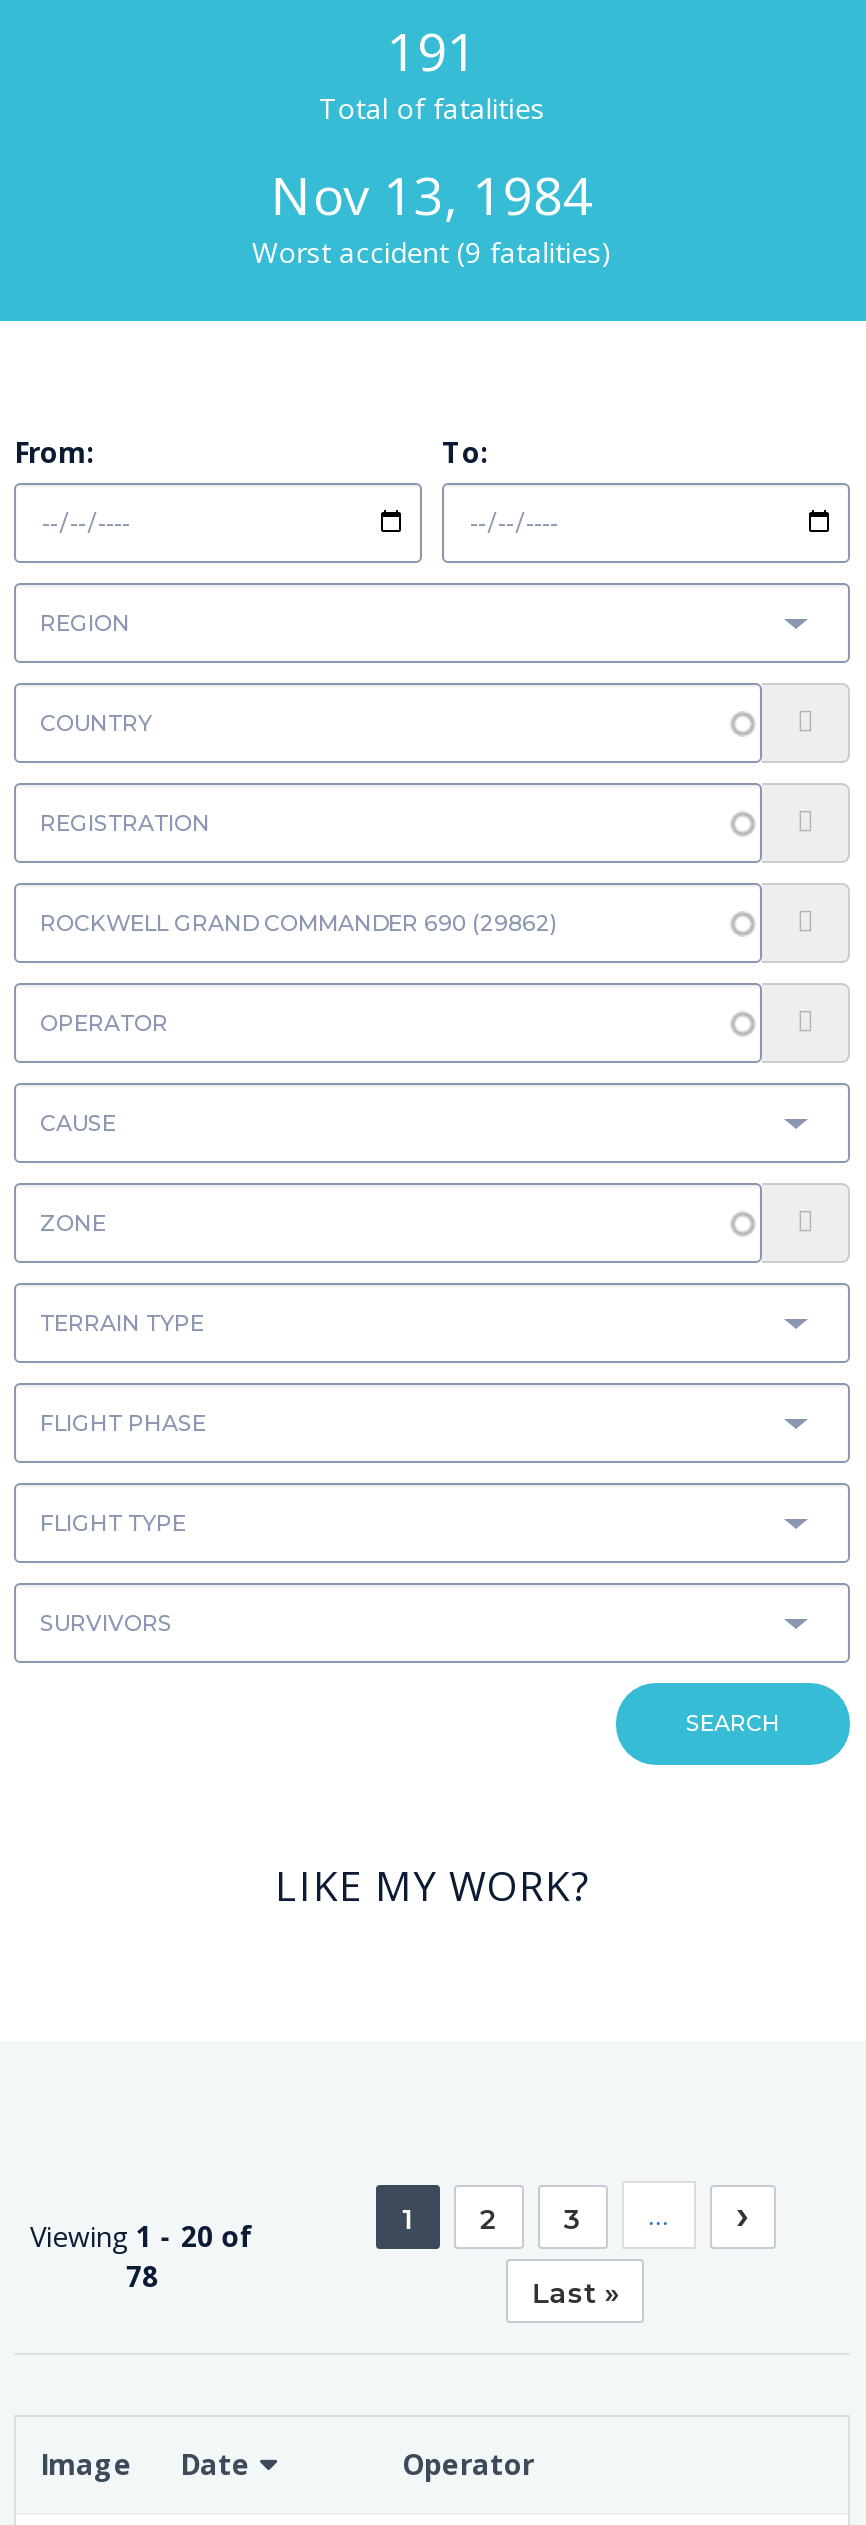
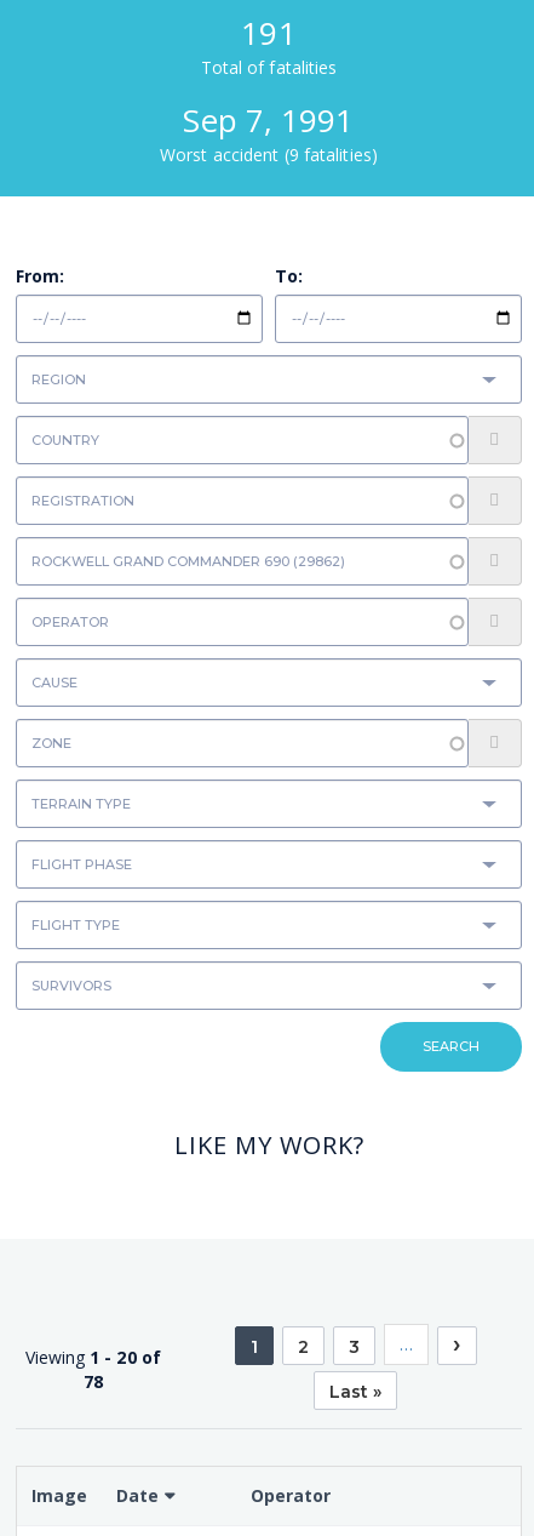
- Nov 13, 1984
+ Sep 7, 1991
